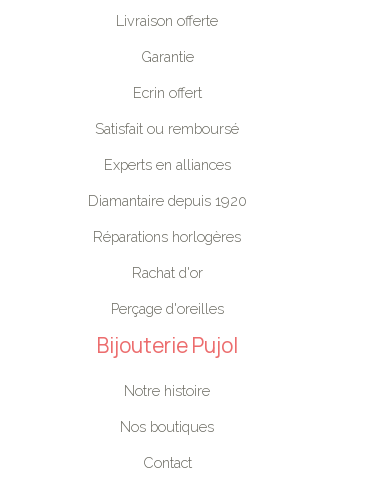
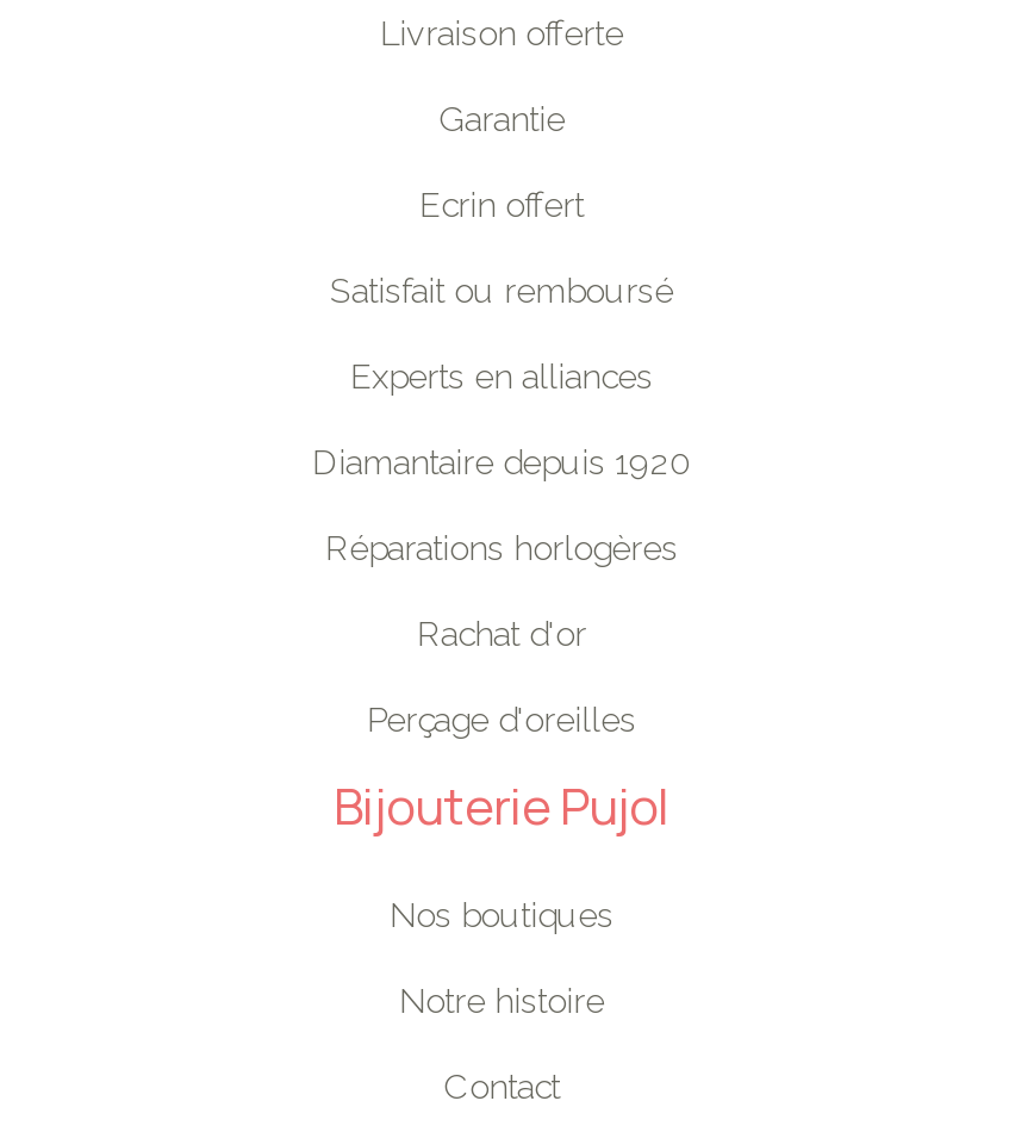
moved down: Notre histoire

moved up: Nos boutiques
